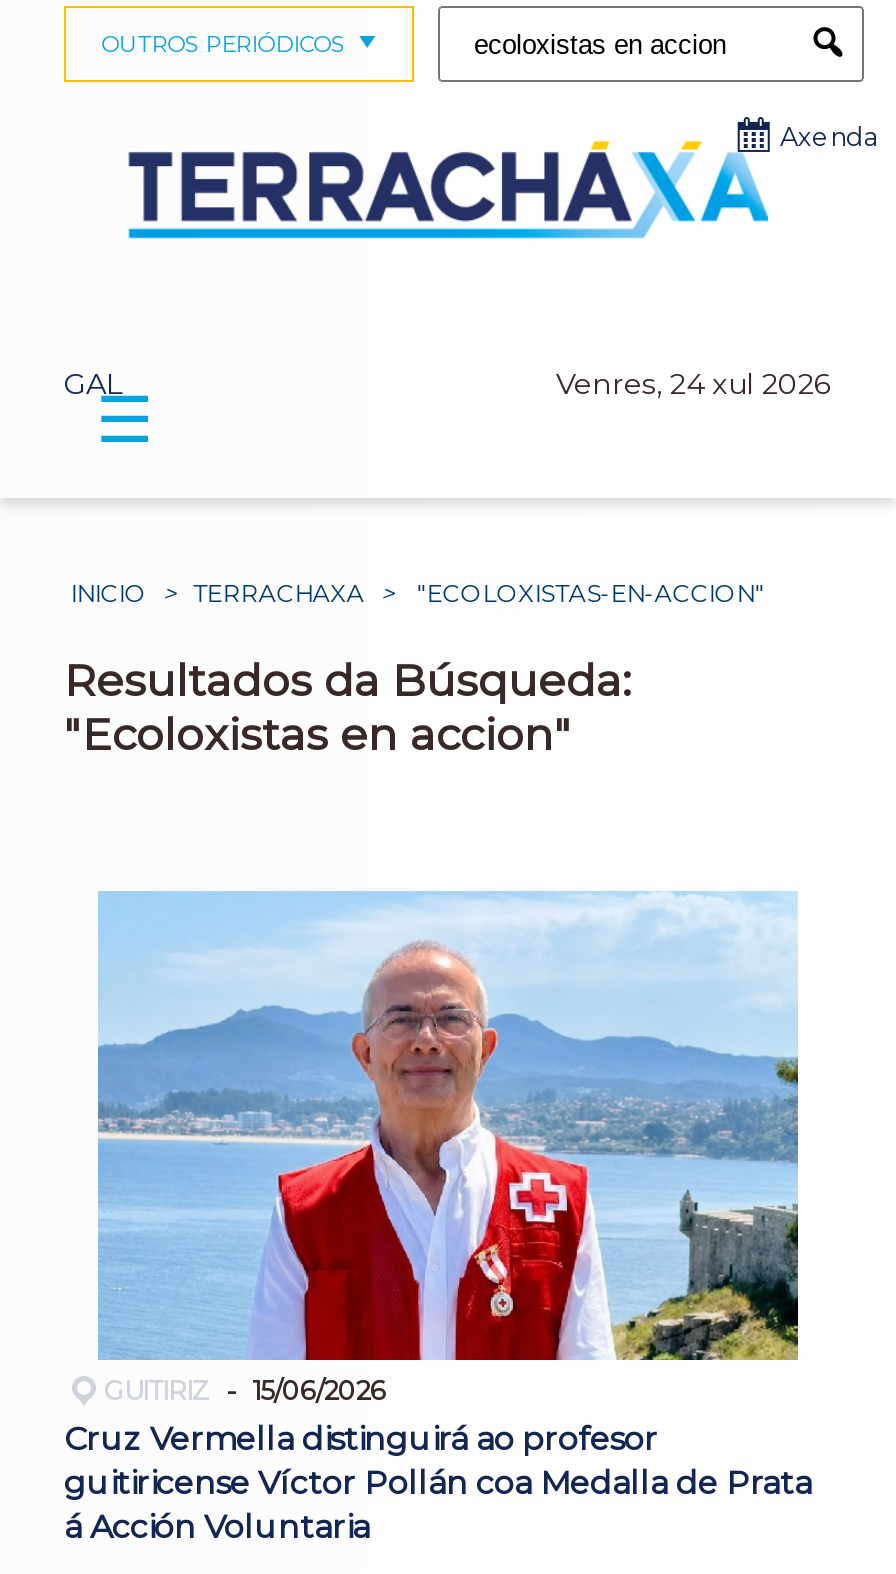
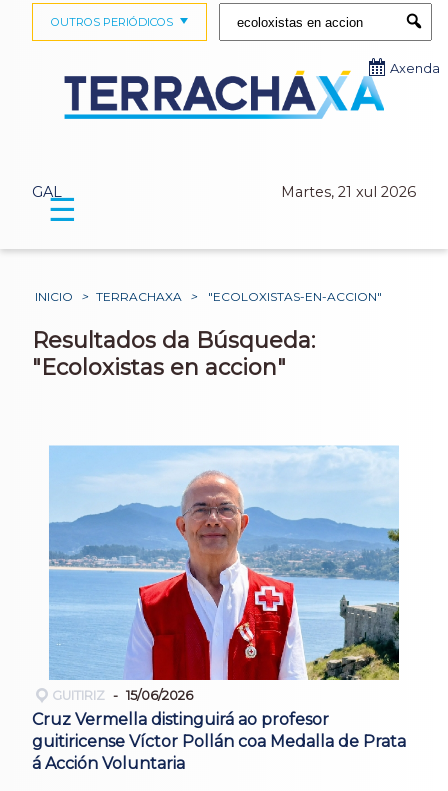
- Venres, 24 xul 2026
+ Martes, 21 xul 2026
